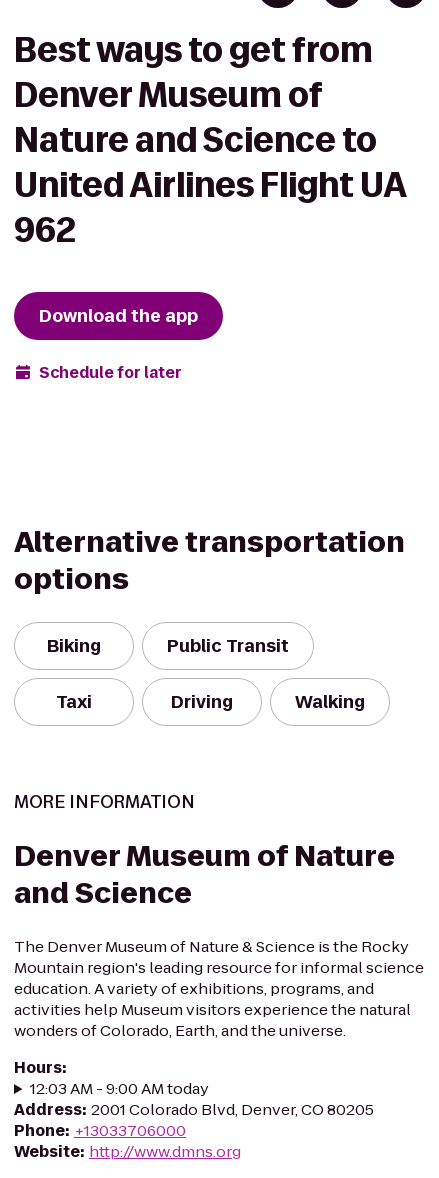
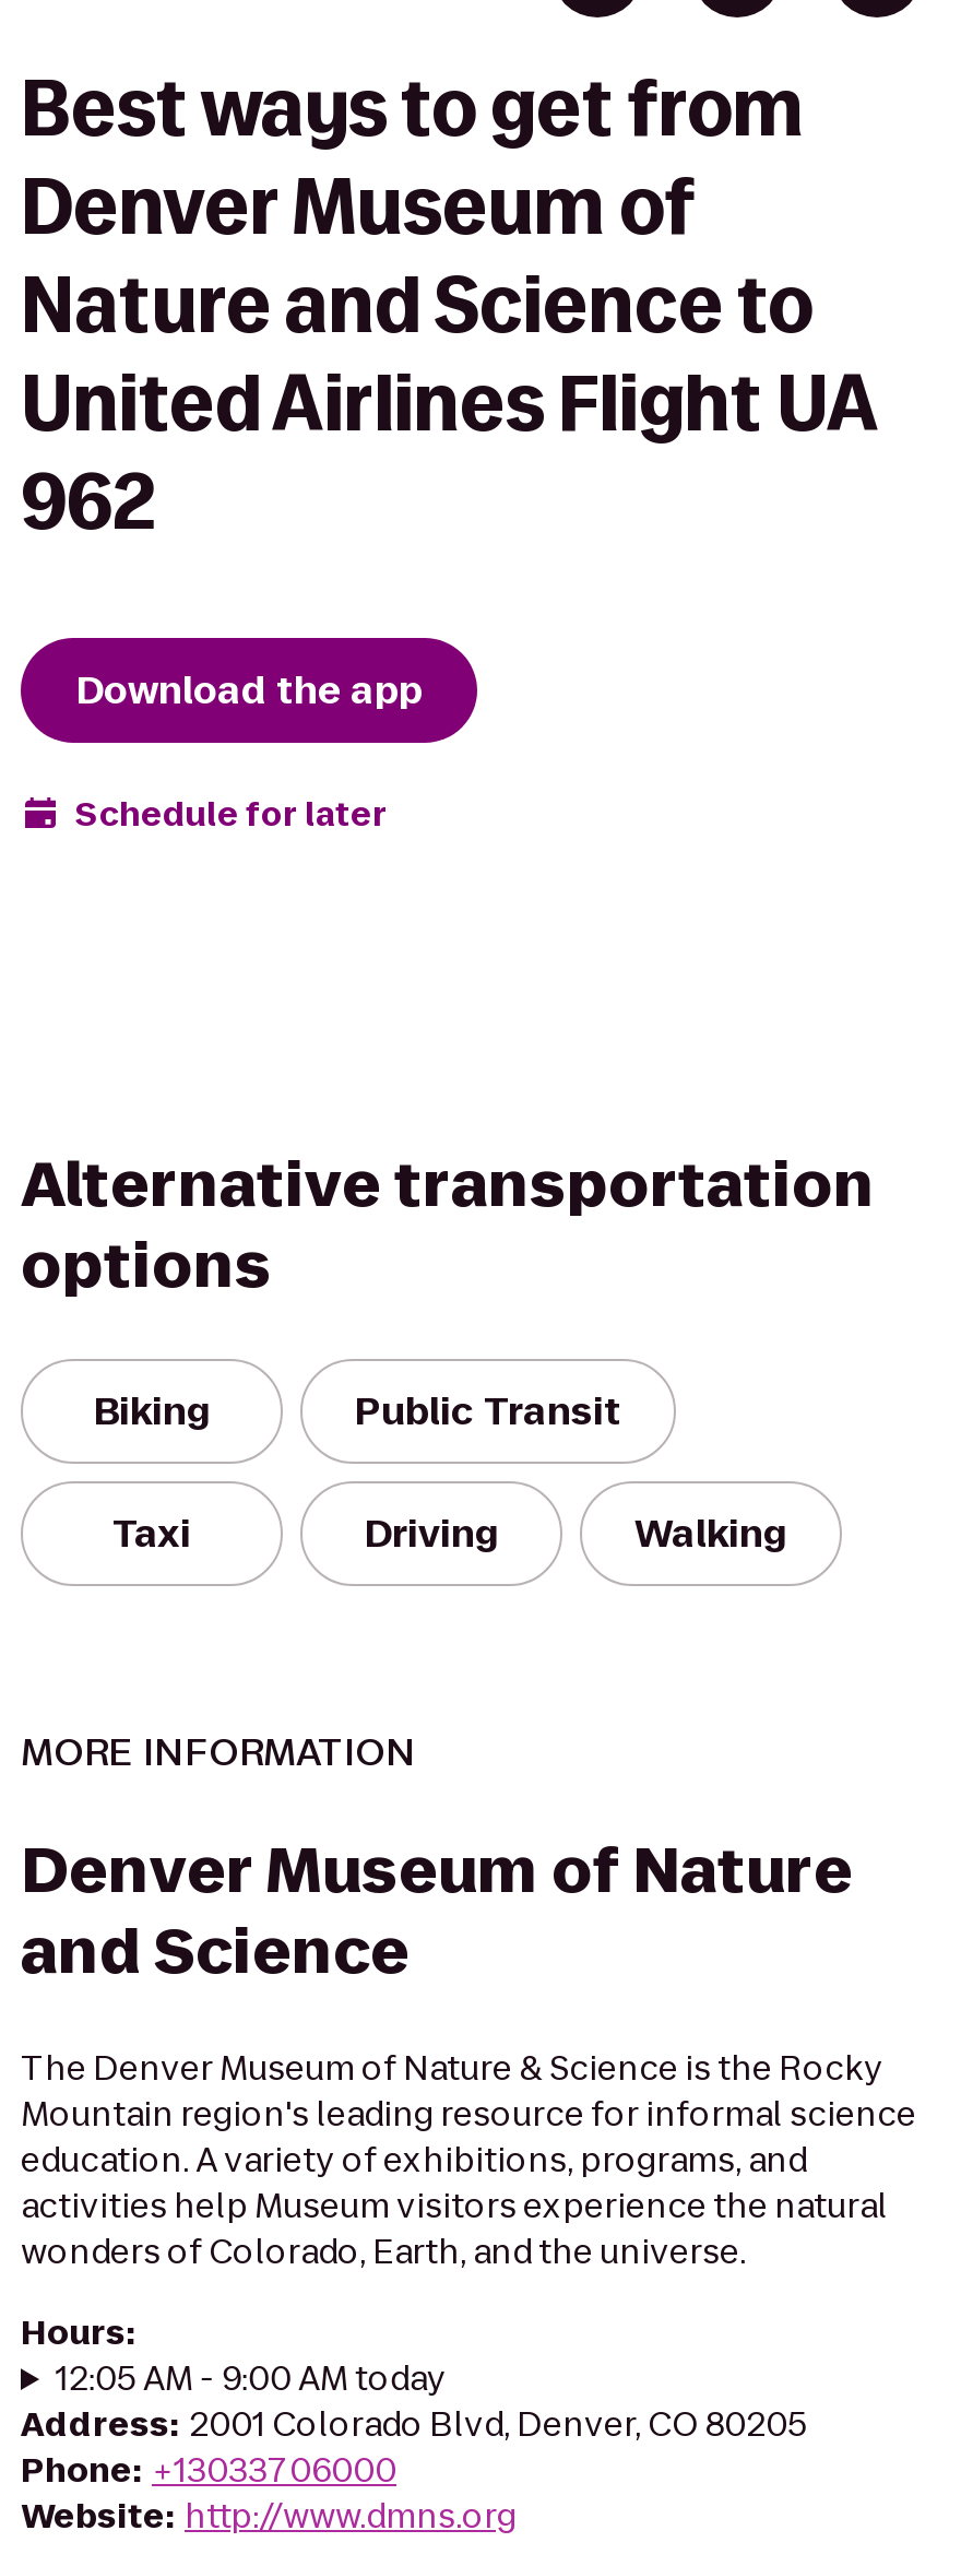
- 12:03 AM - 9:00 AM today
+ 12:05 AM - 9:00 AM today
